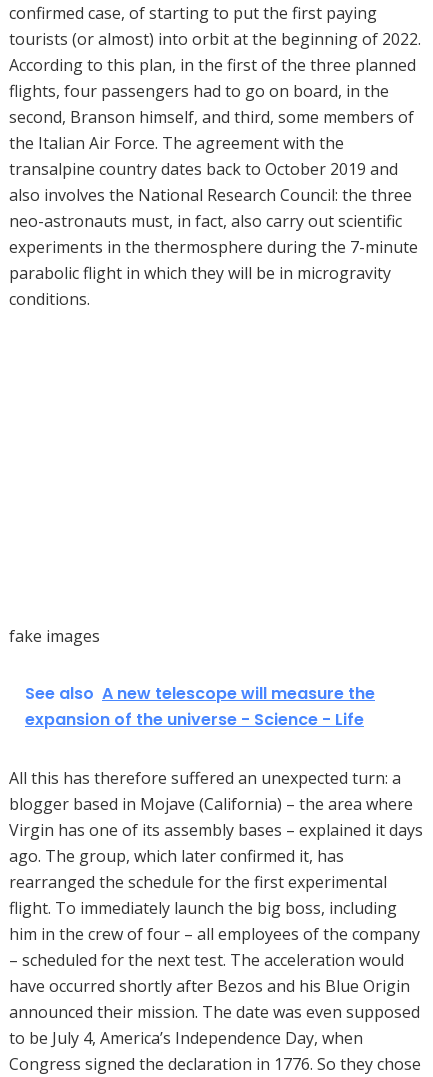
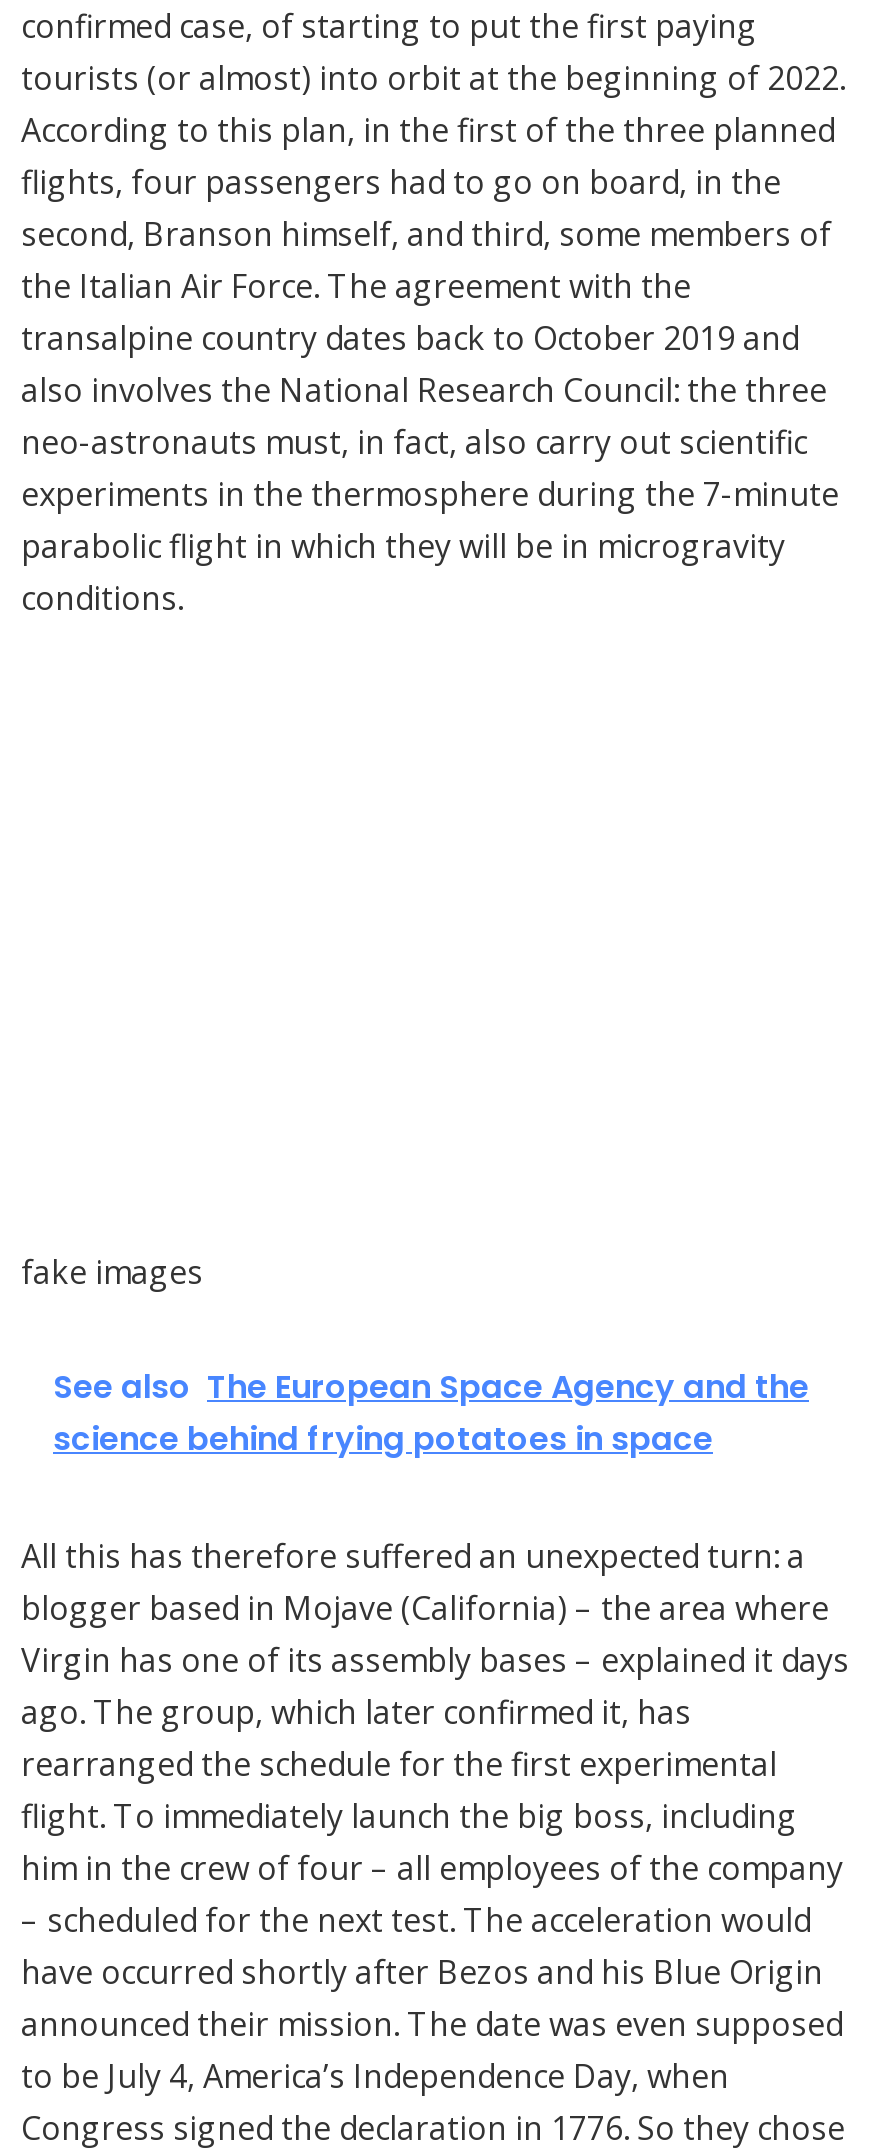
- See also A new telescope will measure the
- expansion of the universe - Science - Life
+ See also The European Space Agency and the
+ science behind frying potatoes in space
